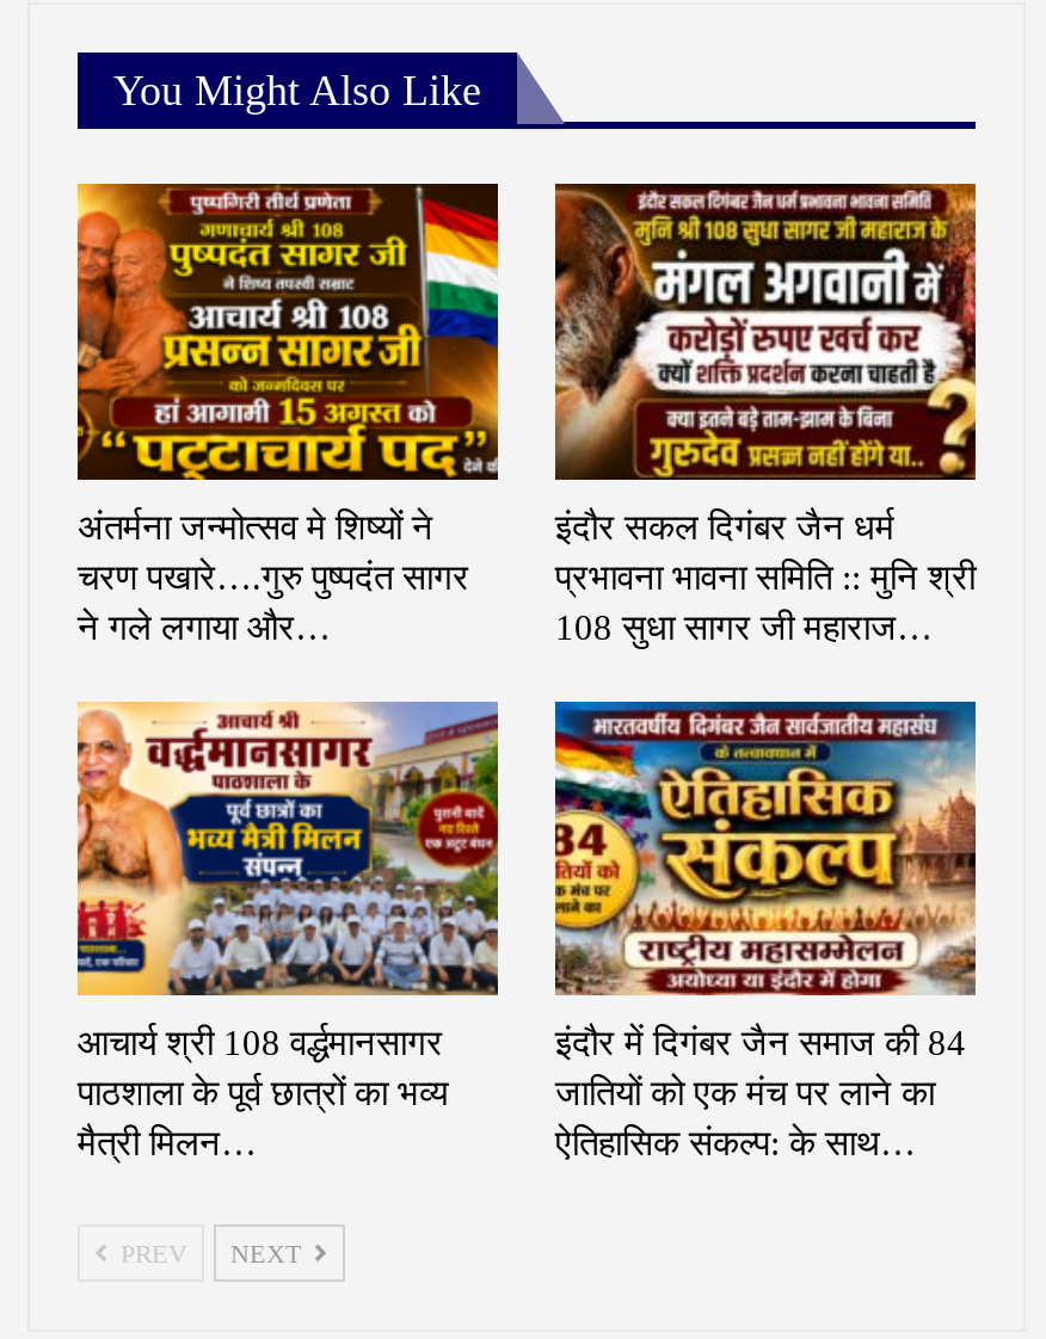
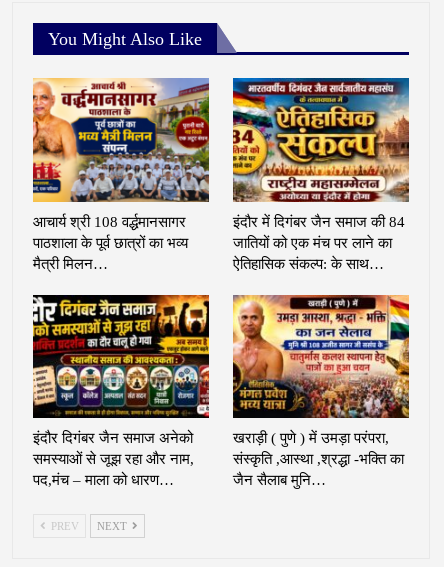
- [image]
- अंतर्मना जन्मोत्सव मे शिष्यों ने
- चरण पखारे….गुरु पुष्पदंत सागर
- ने गले लगाया और…

- [image]
- इंदौर सकल दिगंबर जैन धर्म
- प्रभावना भावना समिति :: मुनि श्री
- 108 सुधा सागर जी महाराज…

moved up: [image] | आचार्य श्री‌ 108 वर्द्धमानसागर | पाठशाला के पूर्व छात्रों का भव्य | मैत्री मिलन… | इंदौर में दिगंबर जैन समाज की 84 | जातियों को एक मंच पर लाने का | ऐतिहासिक संकल्प: के साथ…

+ [image]
+ इंदौर दिगंबर जैन समाज अनेको
+ समस्याओं से जूझ रहा और नाम,
+ पद,मंच – माला को धारण…

+ [image]
+ खराड़ी ( पुणे ) में उमड़ा परंपरा,
+ संस्कृति ,आस्था ,श्रद्धा -भक्ति का
+ जैन सैलाब मुनि…
